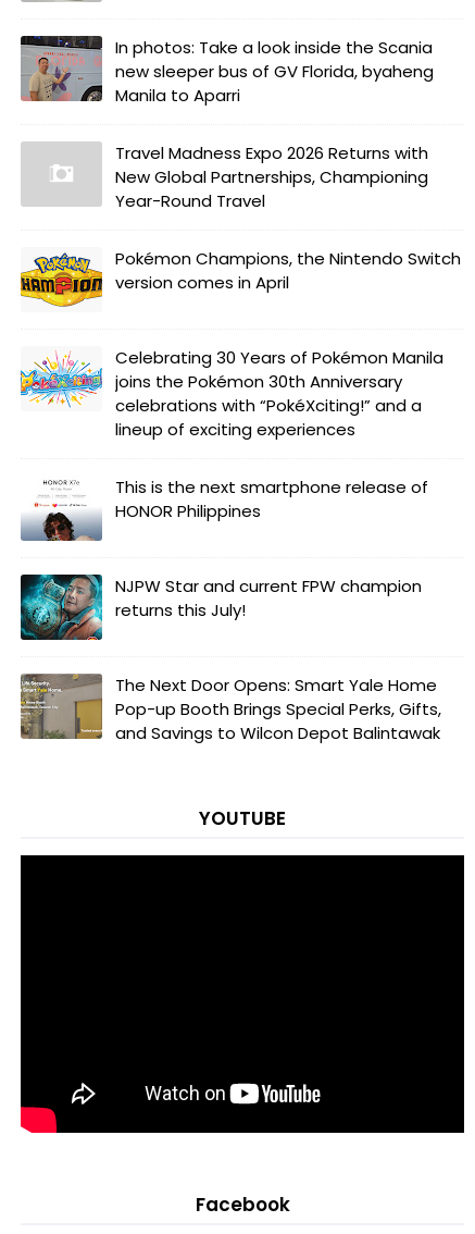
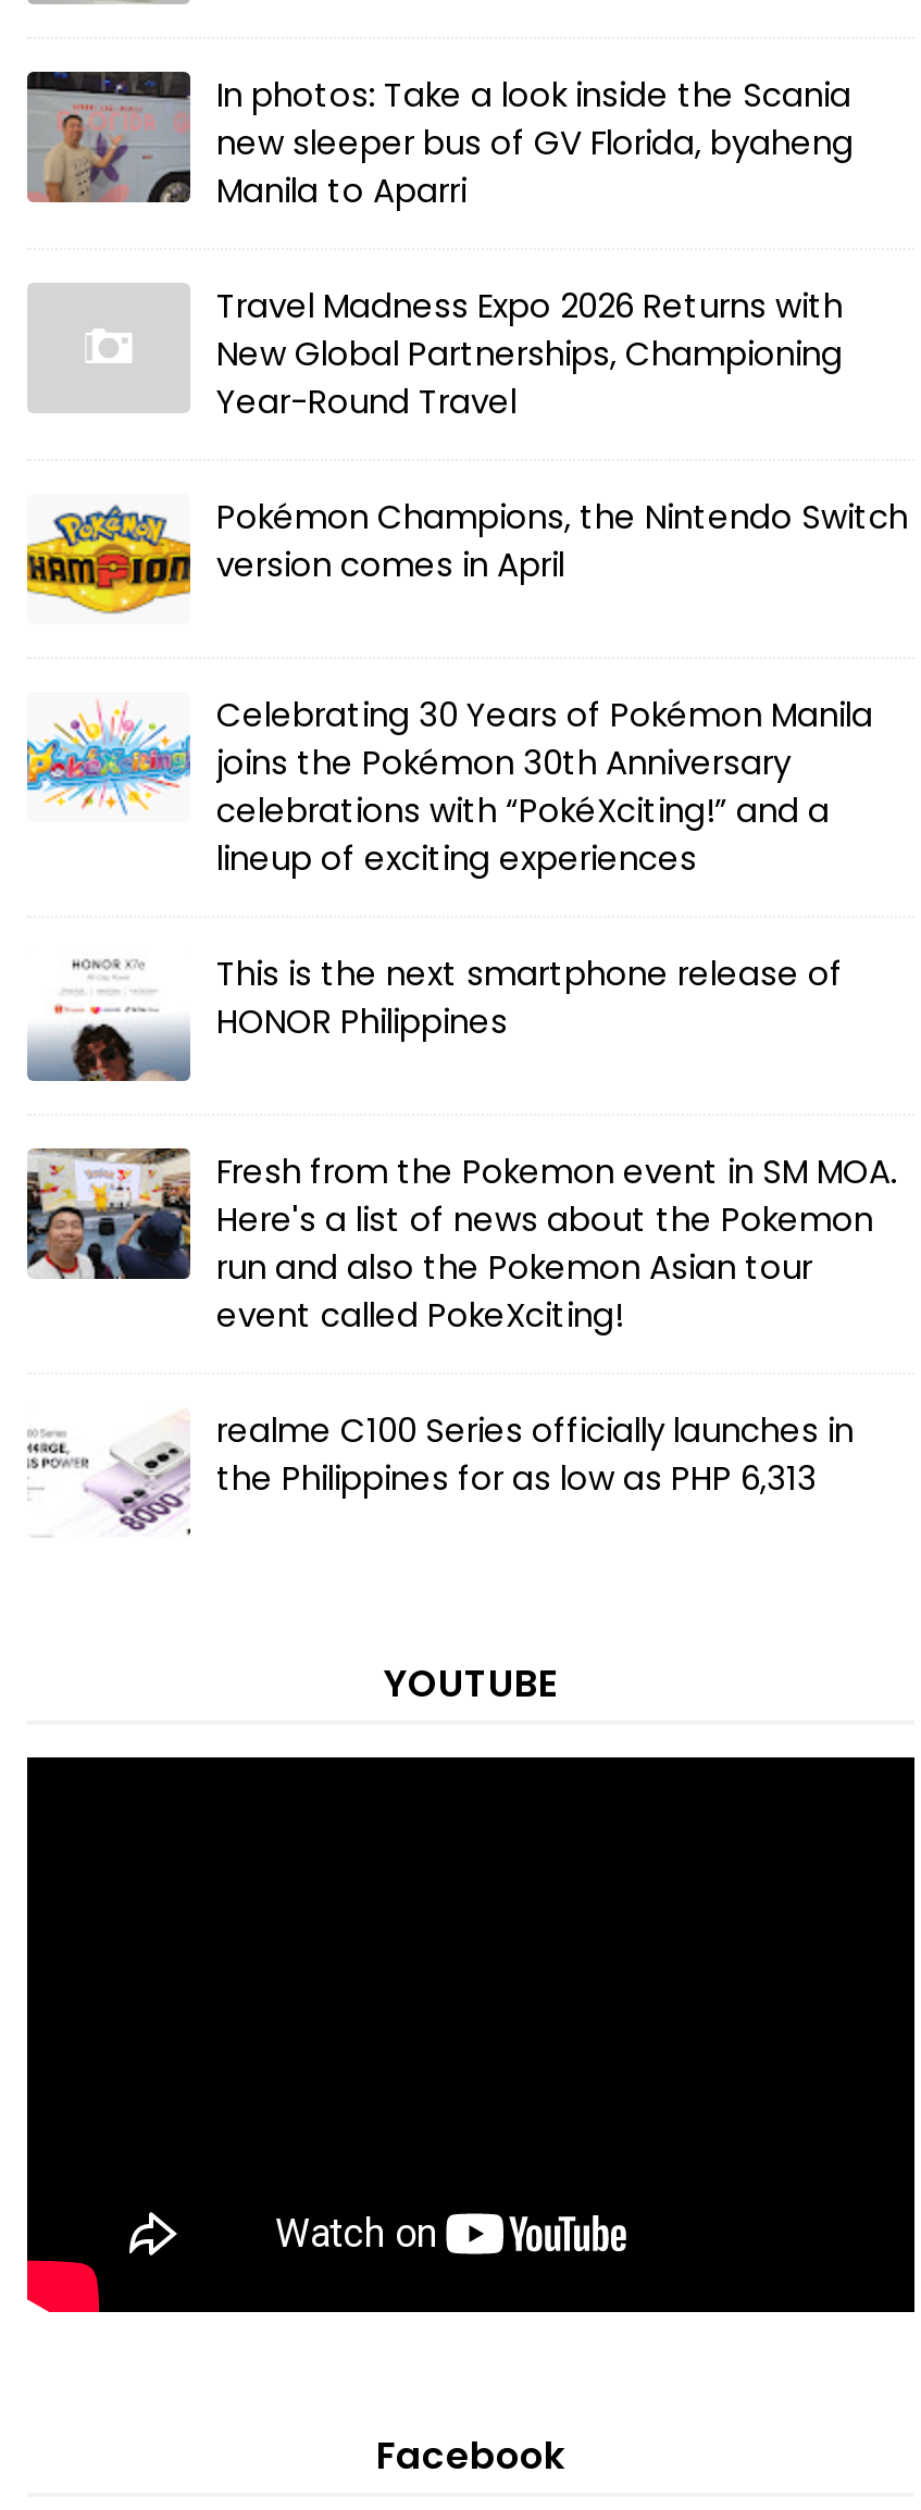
- [image]
- NJPW Star and current FPW champion
- returns this July!
+ [image]
+ Fresh from the Pokemon event in SM MOA.
+ Here's a list of news about the Pokemon
+ run and also the Pokemon Asian tour
+ event called PokeXciting!

- [image]
- The Next Door Opens: Smart Yale Home
- Pop-up Booth Brings Special Perks, Gifts,
- and Savings to Wilcon Depot Balintawak
+ [image]
+ realme C100 Series officially launches in
+ the Philippines for as low as PHP 6,313
